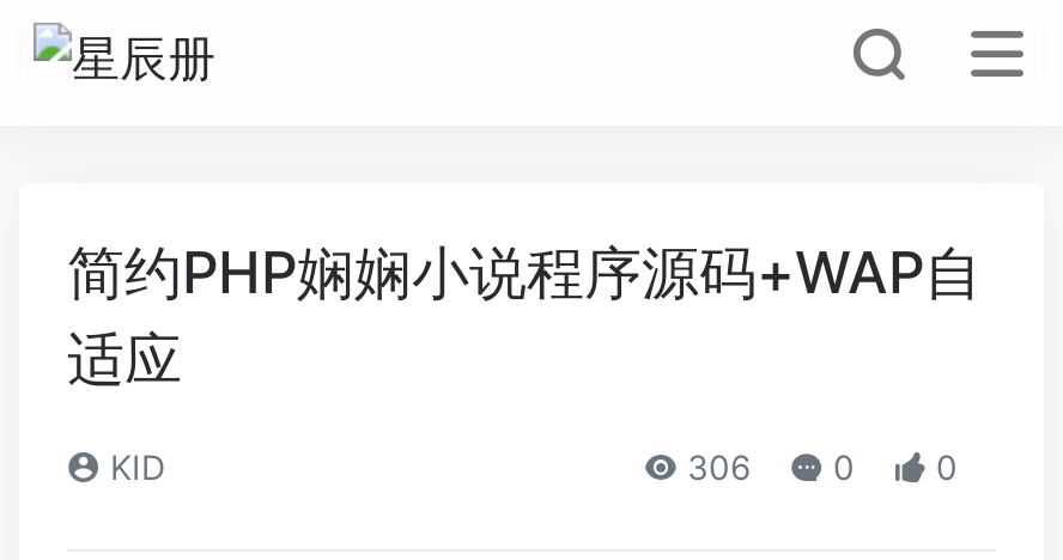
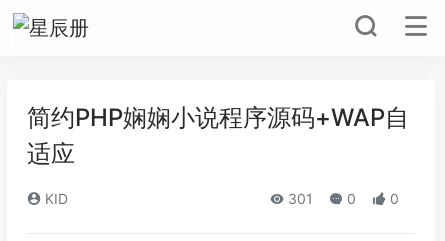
- 306 0 0
+ 301 0 0
